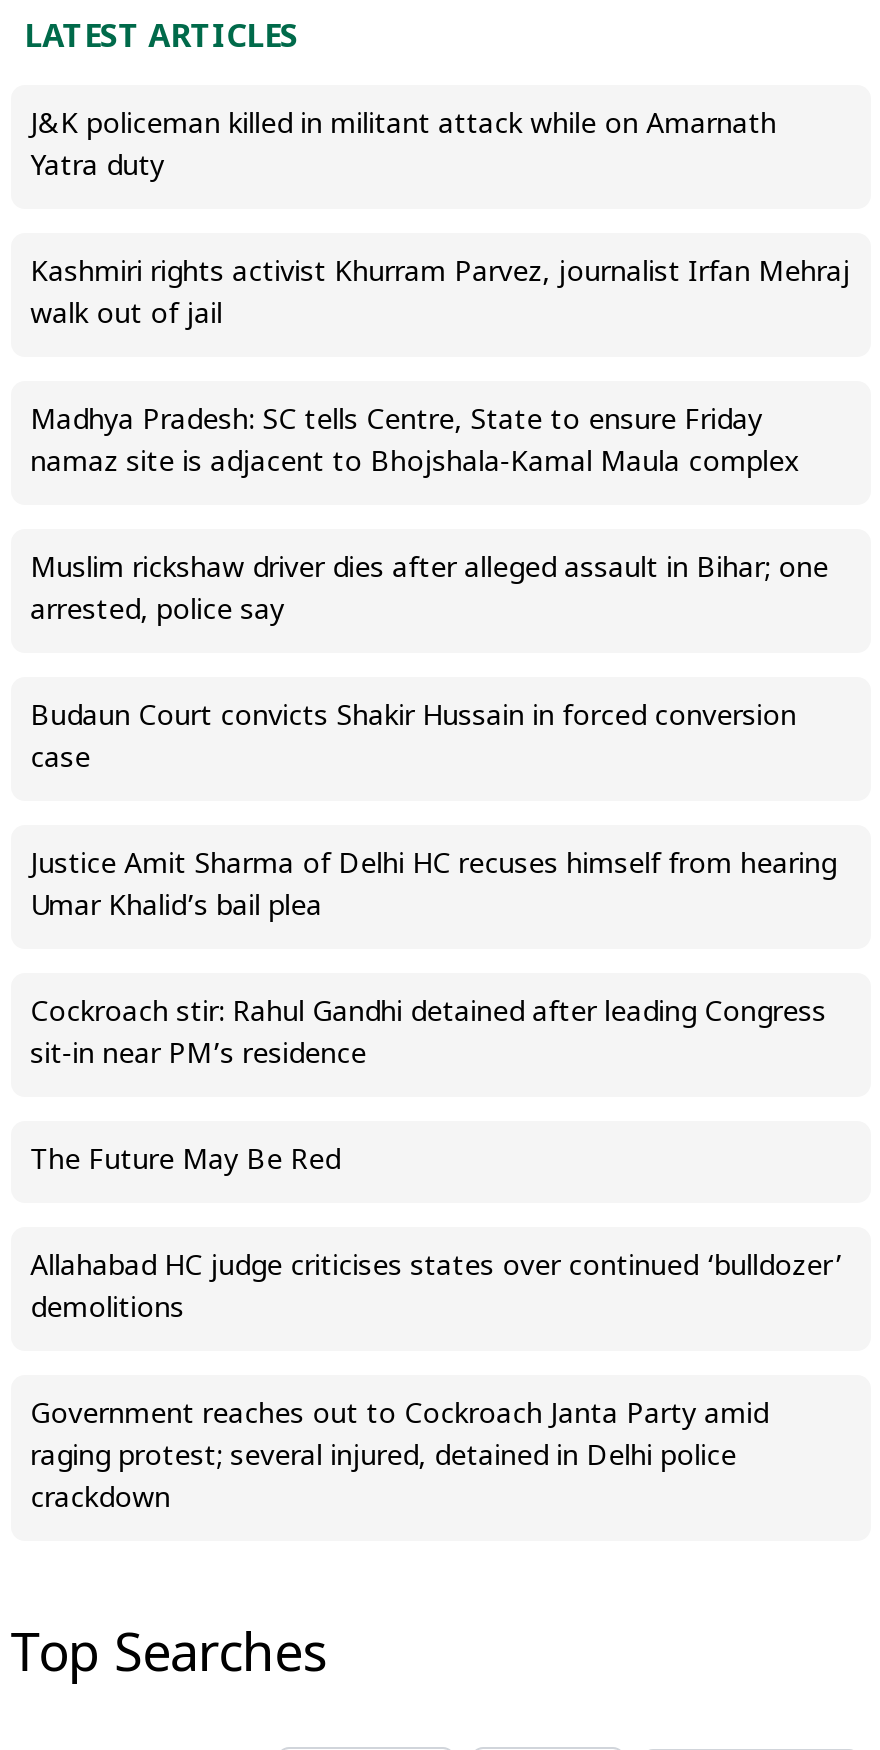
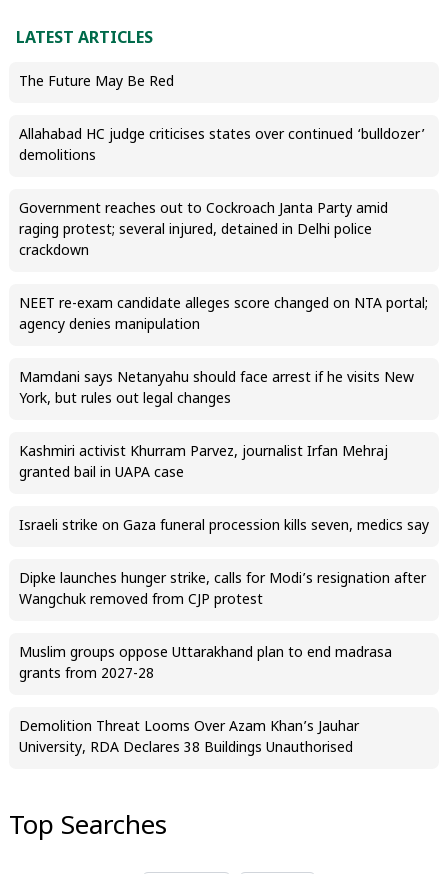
- J&K policeman killed in militant attack while on Amarnath
- Yatra duty
- Kashmiri rights activist Khurram Parvez, journalist Irfan Mehraj
- walk out of jail
- Madhya Pradesh: SC tells Centre, State to ensure Friday
- namaz site is adjacent to Bhojshala-Kamal Maula complex
- Muslim rickshaw driver dies after alleged assault in Bihar; one
- arrested, police say
- Budaun Court convicts Shakir Hussain in forced conversion
- case
- Justice Amit Sharma of Delhi HC recuses himself from hearing
- Umar Khalid’s bail plea
- Cockroach stir: Rahul Gandhi detained after leading Congress
- sit-in near PM’s residence

moved up: The Future May Be Red | Allahabad HC judge criticises states over continued ‘bulldozer’ | demolitions | Government reaches out to Cockroach Janta Party amid | raging protest; several injured, detained in Delhi police | crackdown

+ NEET re-exam candidate alleges score changed on NTA portal;
+ agency denies manipulation
+ Mamdani says Netanyahu should face arrest if he visits New
+ York, but rules out legal changes
+ Kashmiri activist Khurram Parvez, journalist Irfan Mehraj
+ granted bail in UAPA case
+ Israeli strike on Gaza funeral procession kills seven, medics say
+ Dipke launches hunger strike, calls for Modi’s resignation after
+ Wangchuk removed from CJP protest
+ Muslim groups oppose Uttarakhand plan to end madrasa
+ grants from 2027-28
+ Demolition Threat Looms Over Azam Khan’s Jauhar
+ University, RDA Declares 38 Buildings Unauthorised
